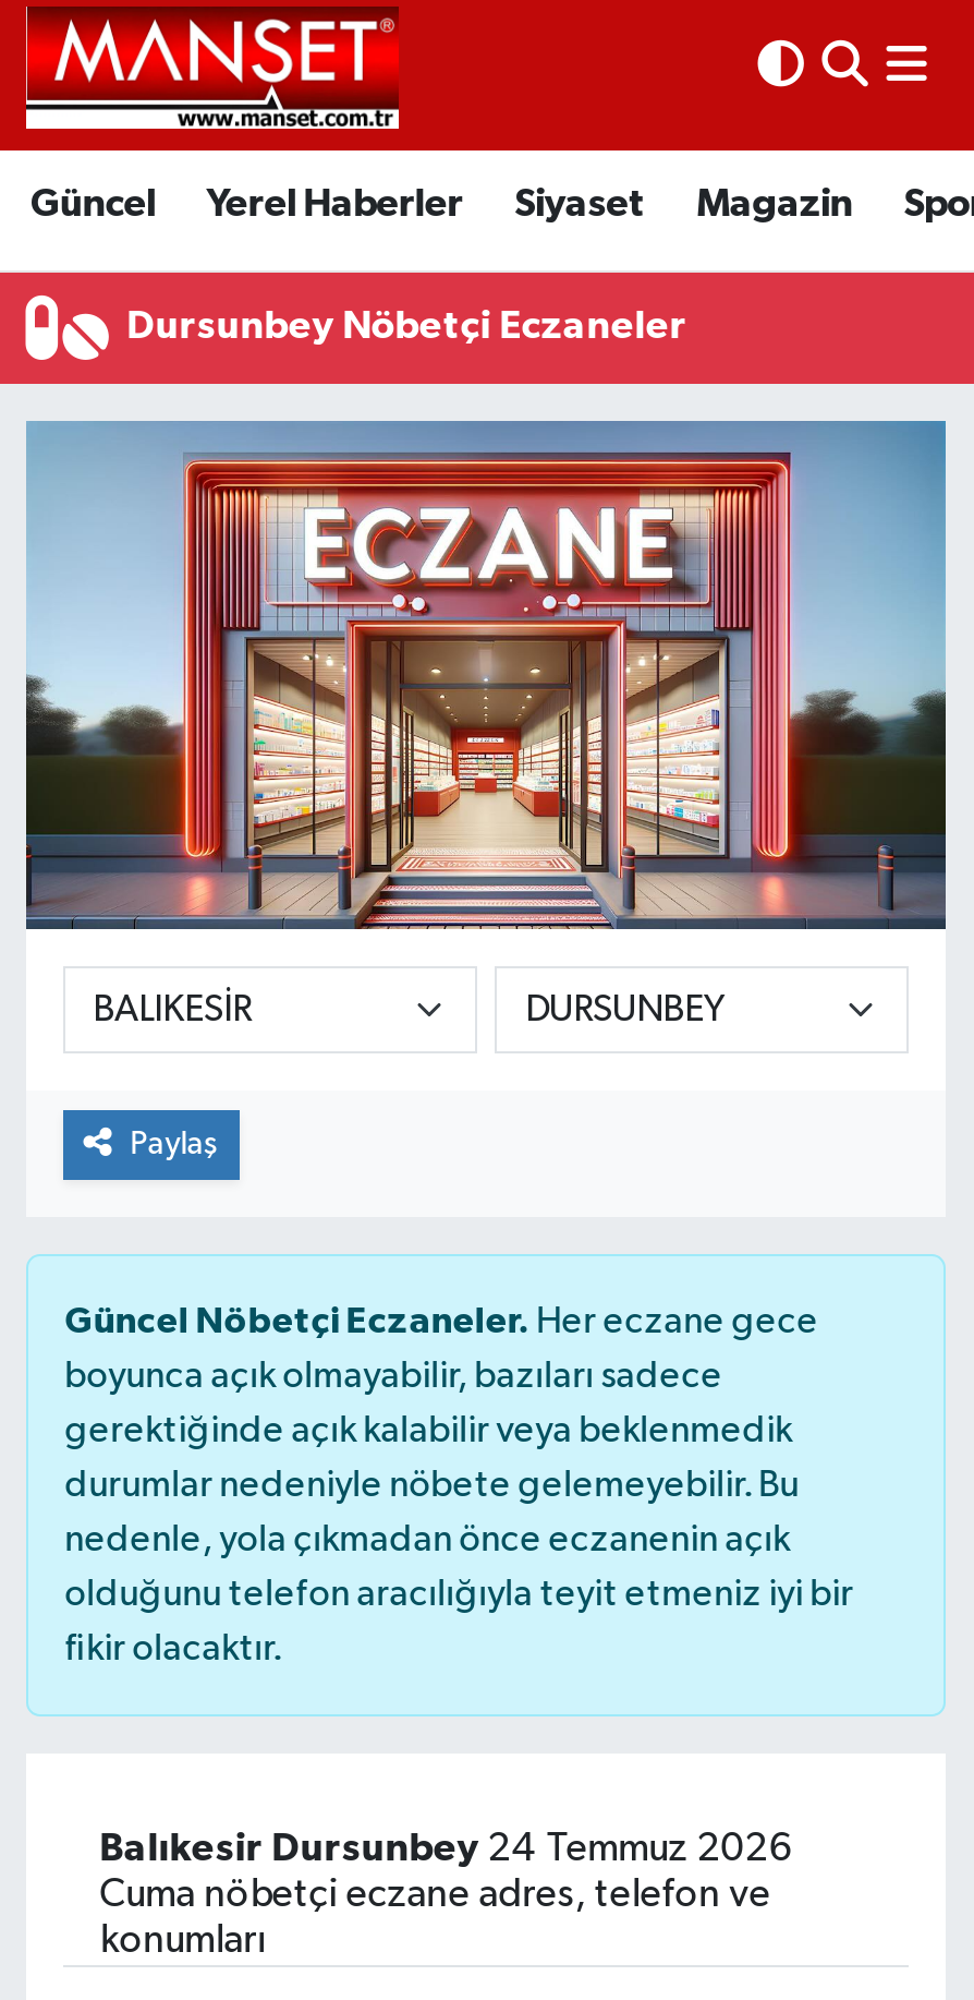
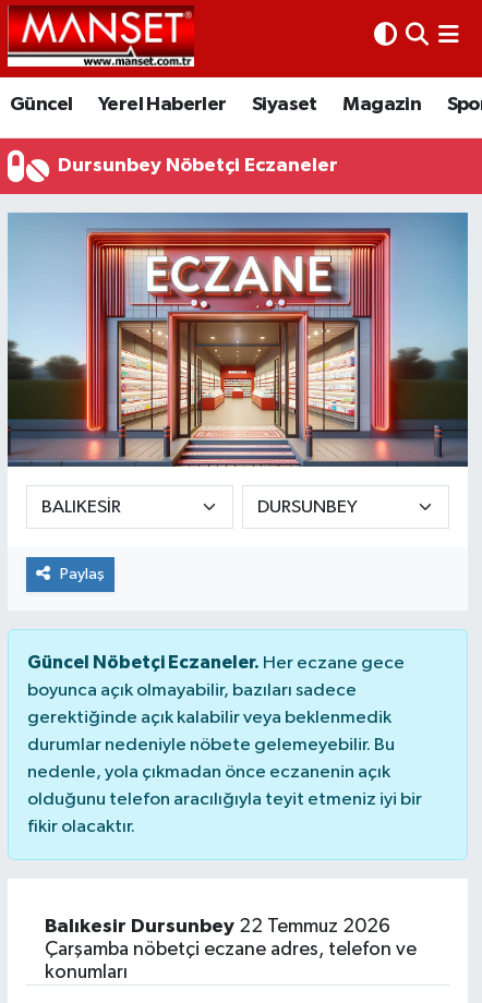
- Balıkesir Dursunbey 24 Temmuz 2026
+ Balıkesir Dursunbey 22 Temmuz 2026

- Cuma nöbetçi eczane adres, telefon ve
+ Çarşamba nöbetçi eczane adres, telefon ve
